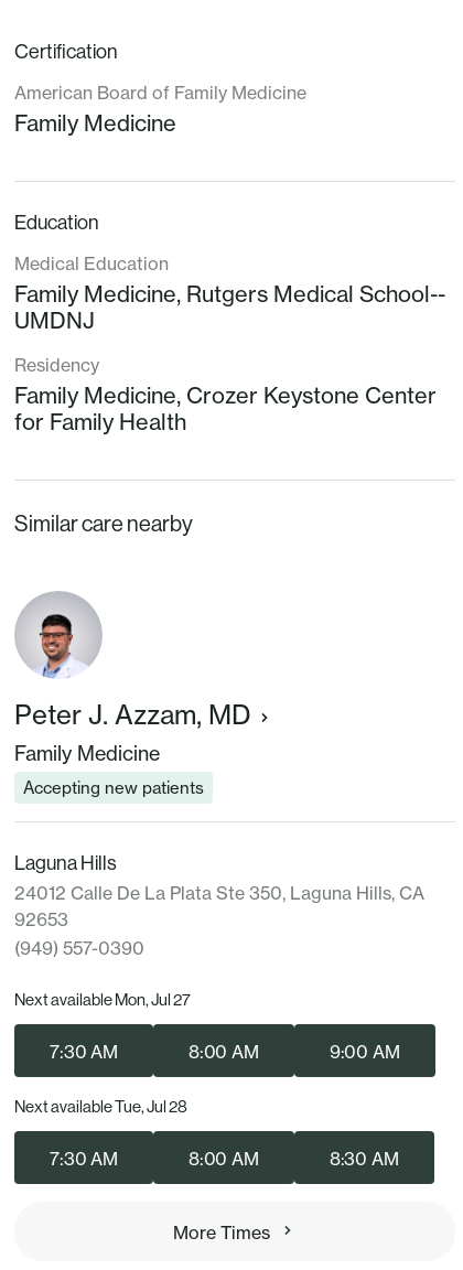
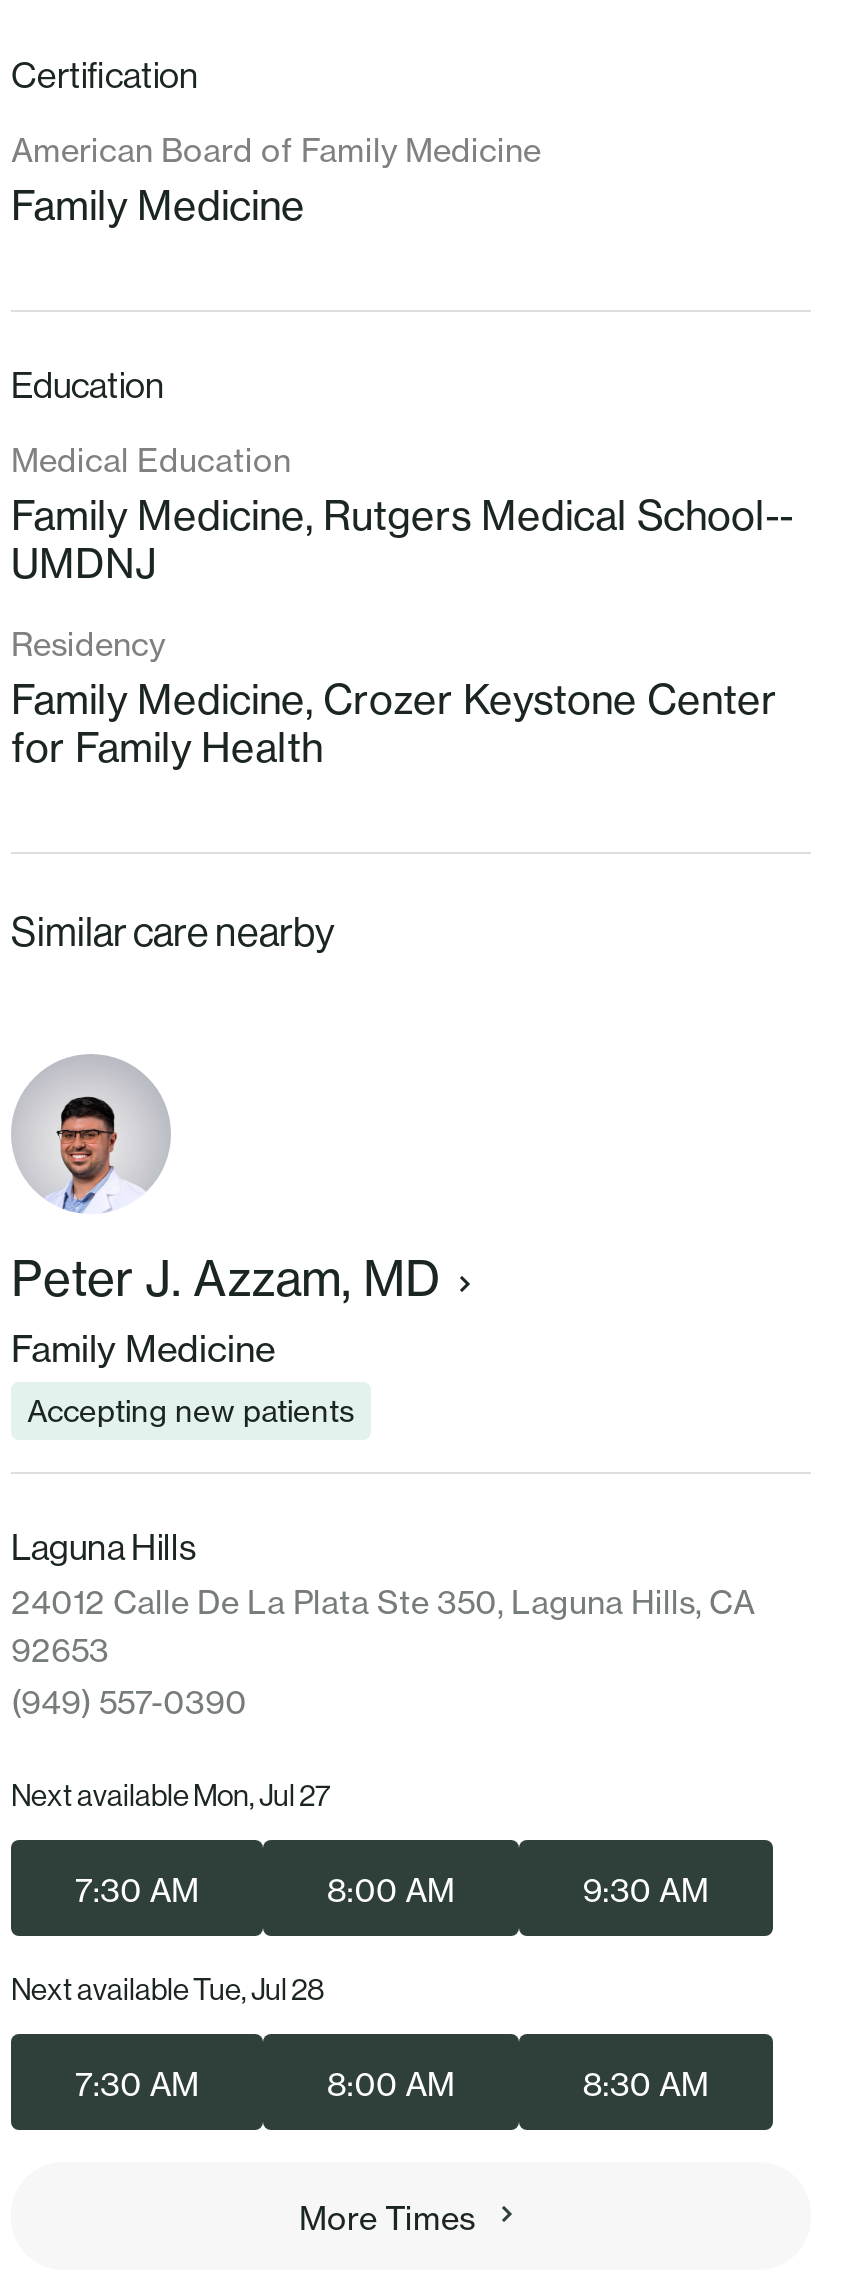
- 9:00 AM
+ 9:30 AM
